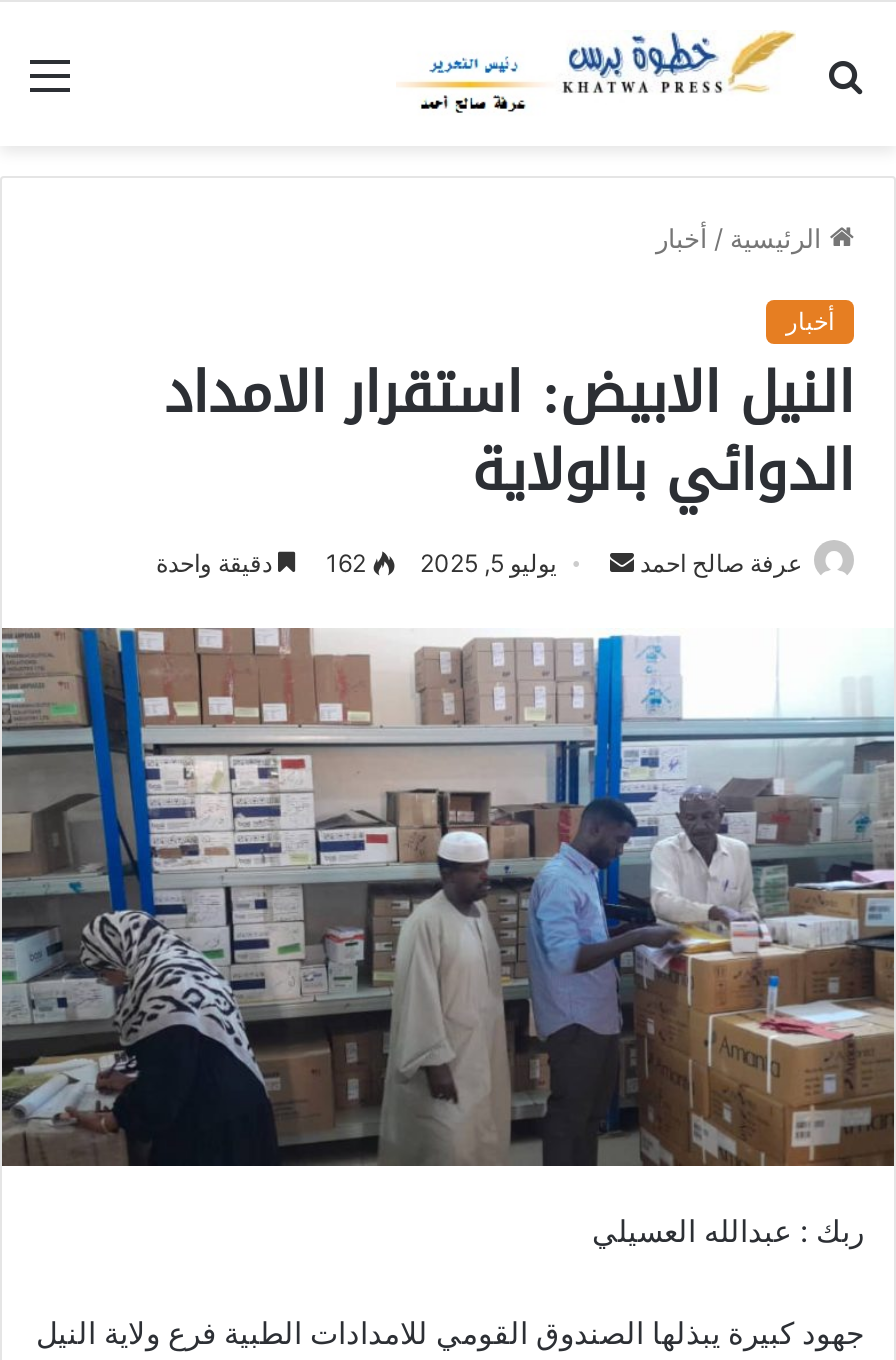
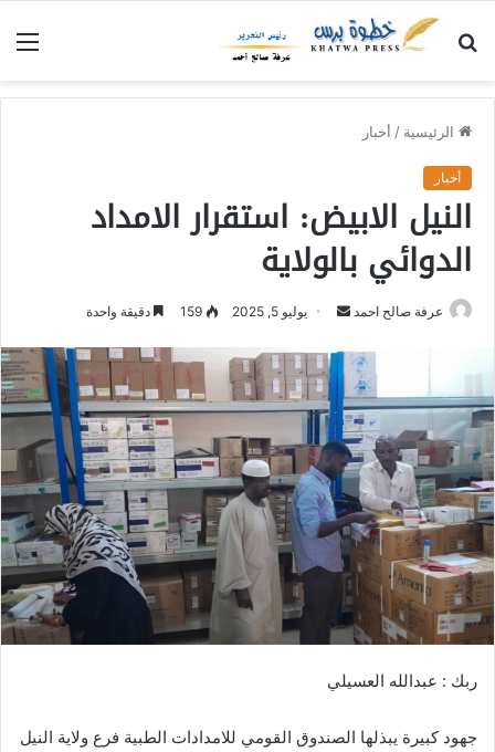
- 162 دقيقة واحدة
+ 159 دقيقة واحدة
